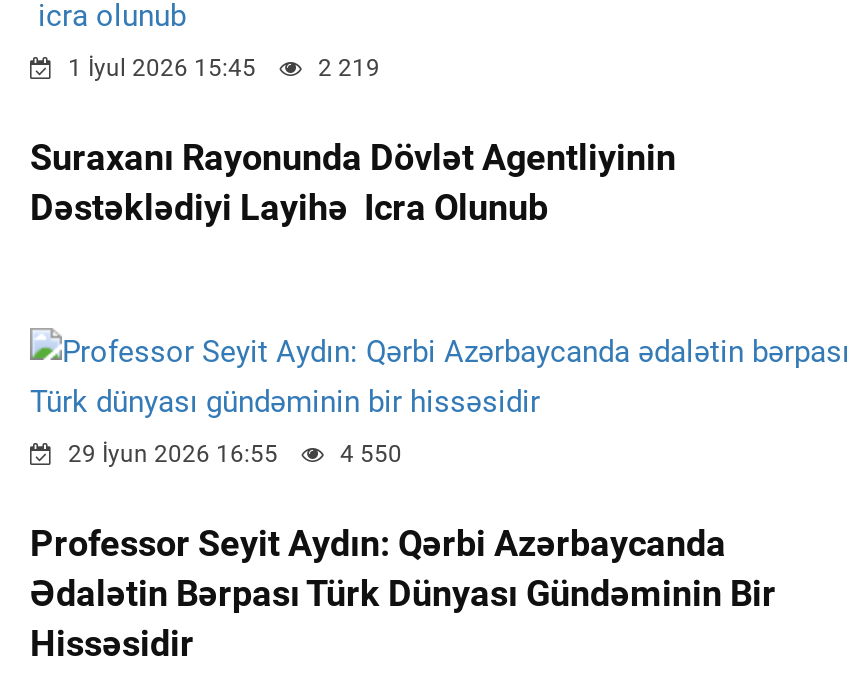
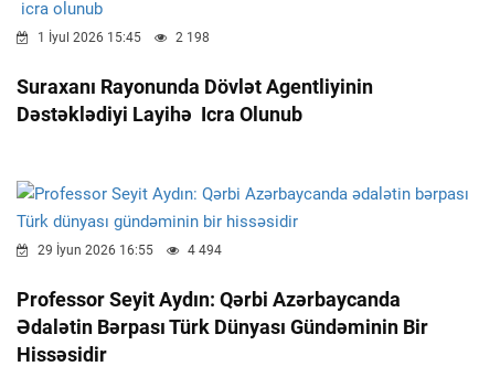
- 1 İyul 2026 15:45 2 219
+ 1 İyul 2026 15:45 2 198

- 29 İyun 2026 16:55 4 550
+ 29 İyun 2026 16:55 4 494
